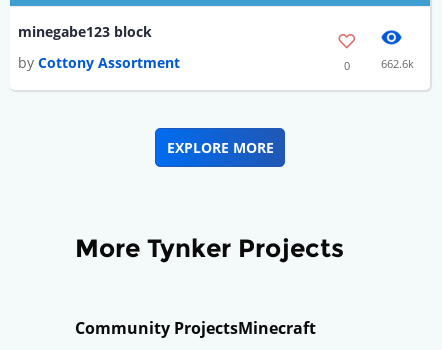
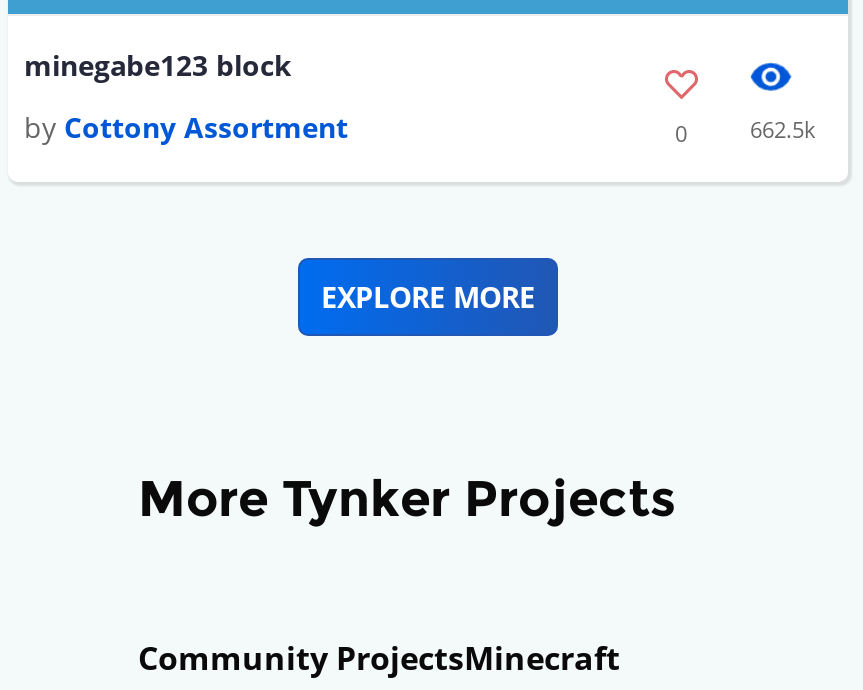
- 662.6k
+ 662.5k
